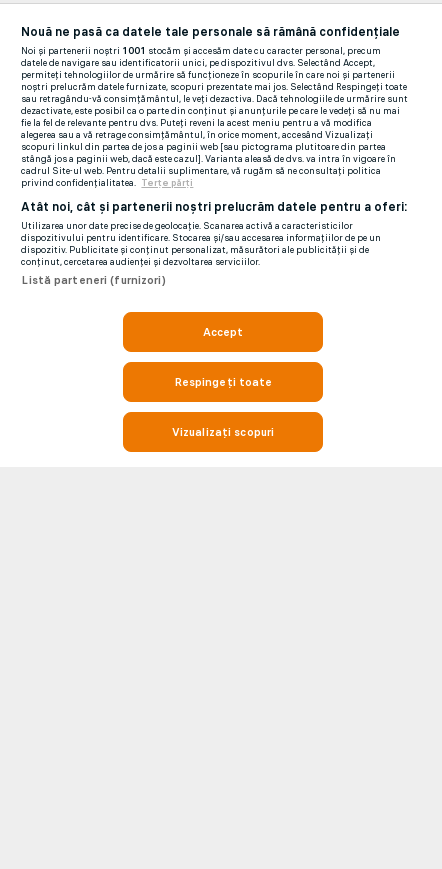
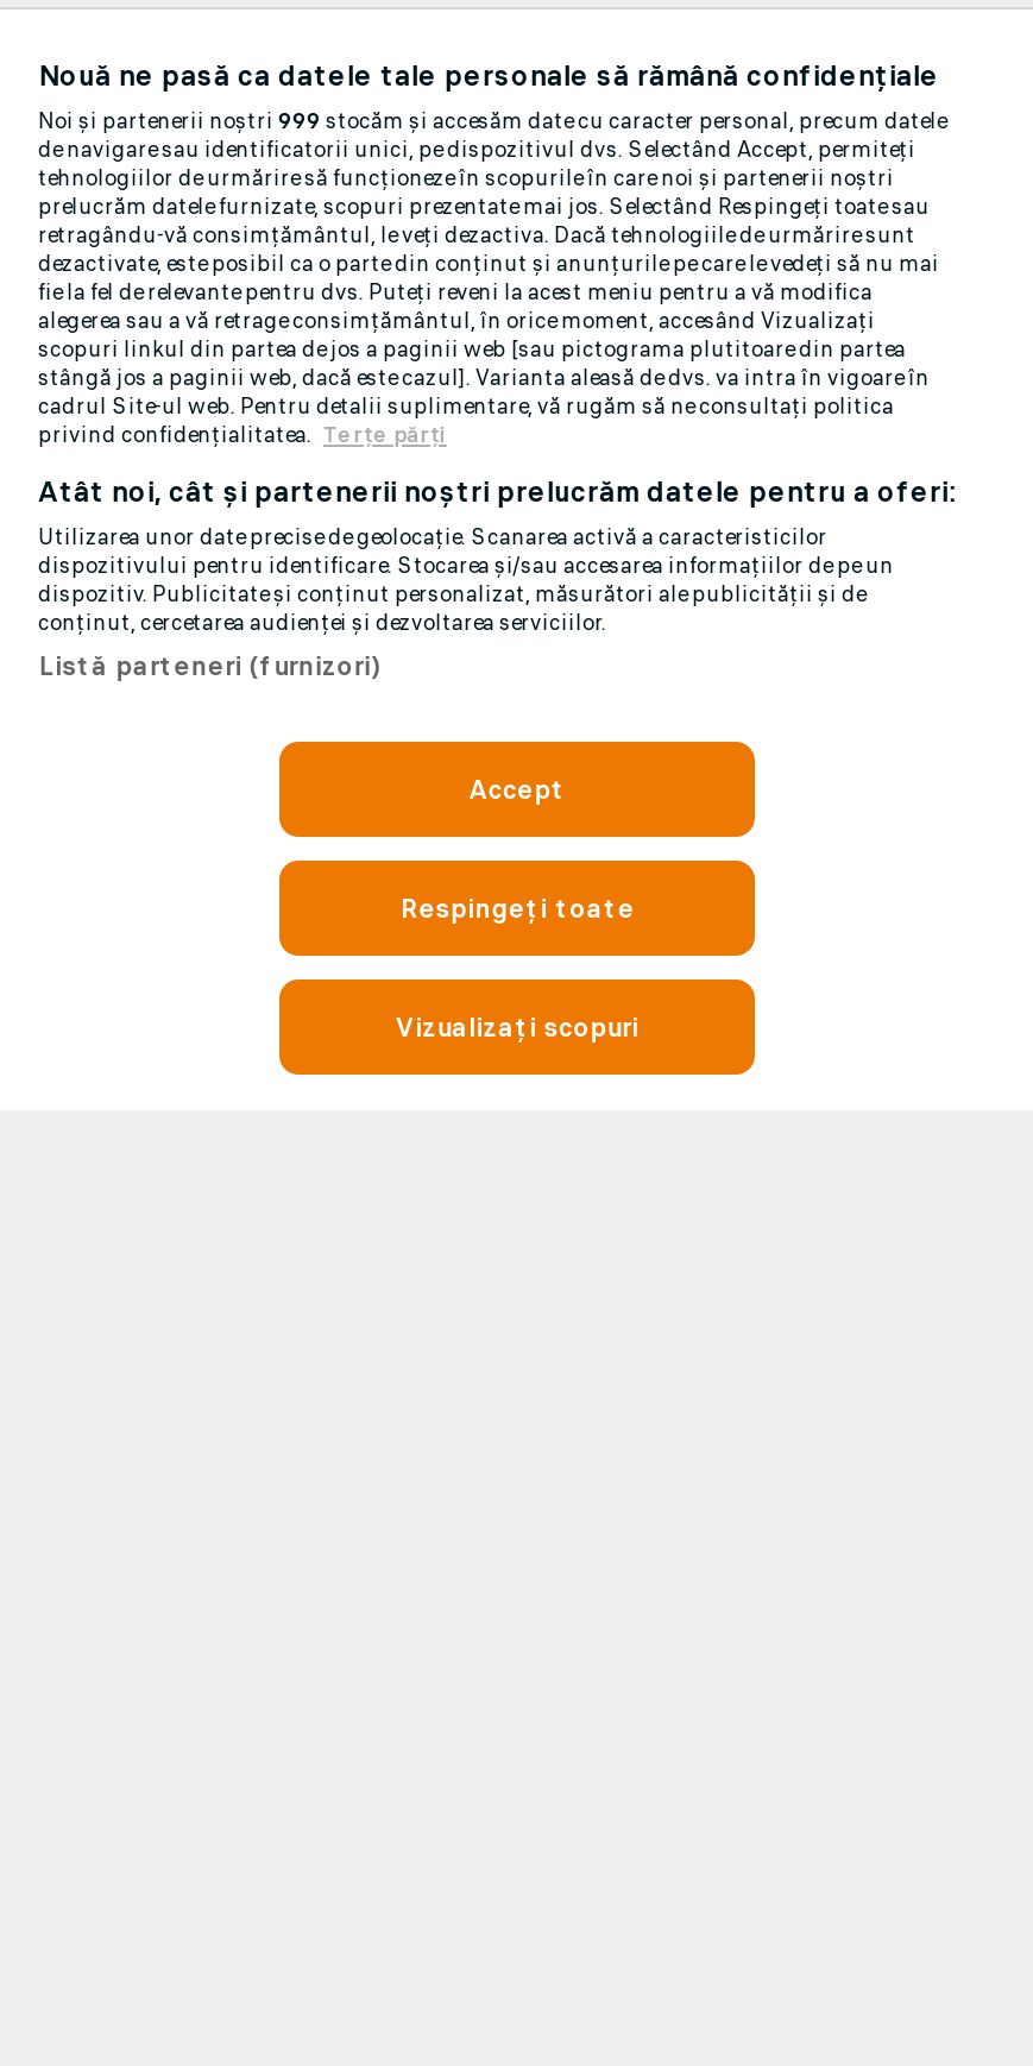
- Noi și partenerii noștri 1001 stocăm și accesăm date cu caracter personal, precum
- datele de navigare sau identificatorii unici, pe dispozitivul dvs. Selectând Accept,
- permiteți tehnologiilor de urmărire să funcționeze în scopurile în care noi și partenerii
- noștri prelucrăm datele furnizate, scopuri prezentate mai jos. Selectând Respingeți toate
- sau retragându-vă consimțământul, le veți dezactiva. Dacă tehnologiile de urmărire sunt
+ Noi și partenerii noștri 999 stocăm și accesăm date cu caracter personal, precum datele
+ de navigare sau identificatorii unici, pe dispozitivul dvs. Selectând Accept, permiteți
+ tehnologiilor de urmărire să funcționeze în scopurile în care noi și partenerii noștri
+ prelucrăm datele furnizate, scopuri prezentate mai jos. Selectând Respingeți toate sau
+ retragându-vă consimțământul, le veți dezactiva. Dacă tehnologiile de urmărire sunt
